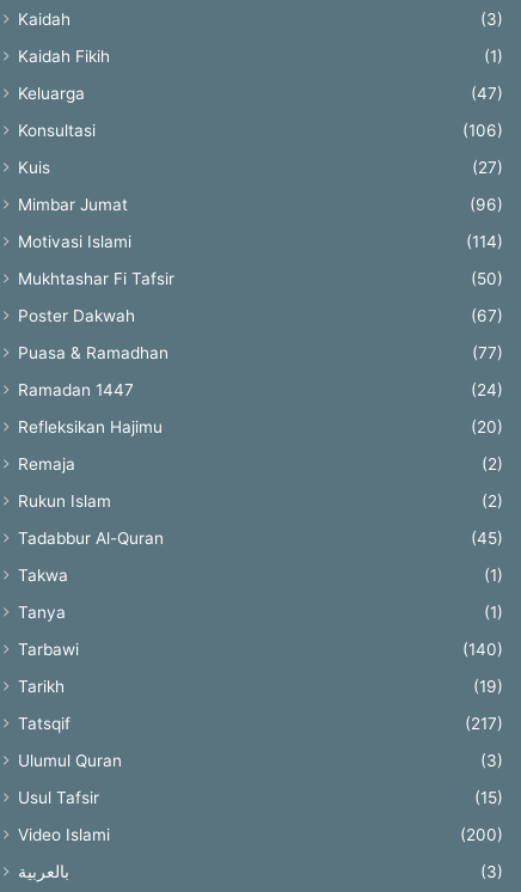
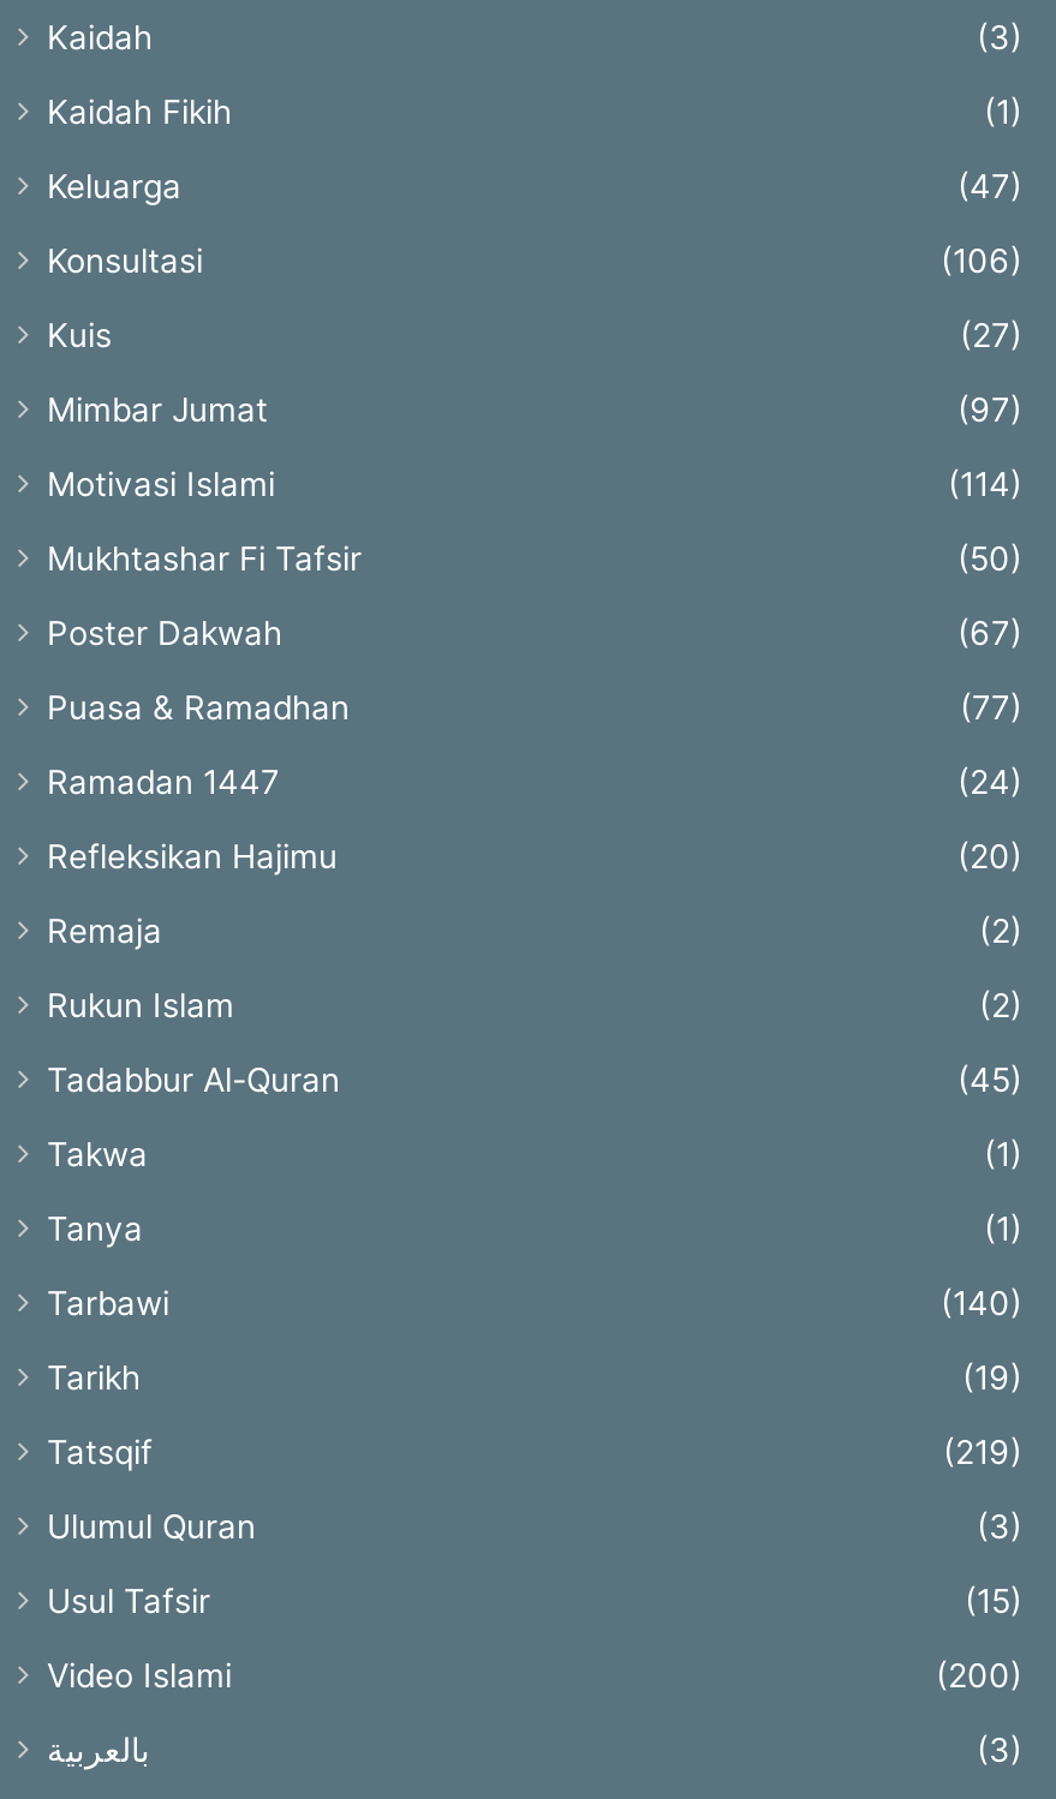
- (96)
+ (97)

- (217)
+ (219)
